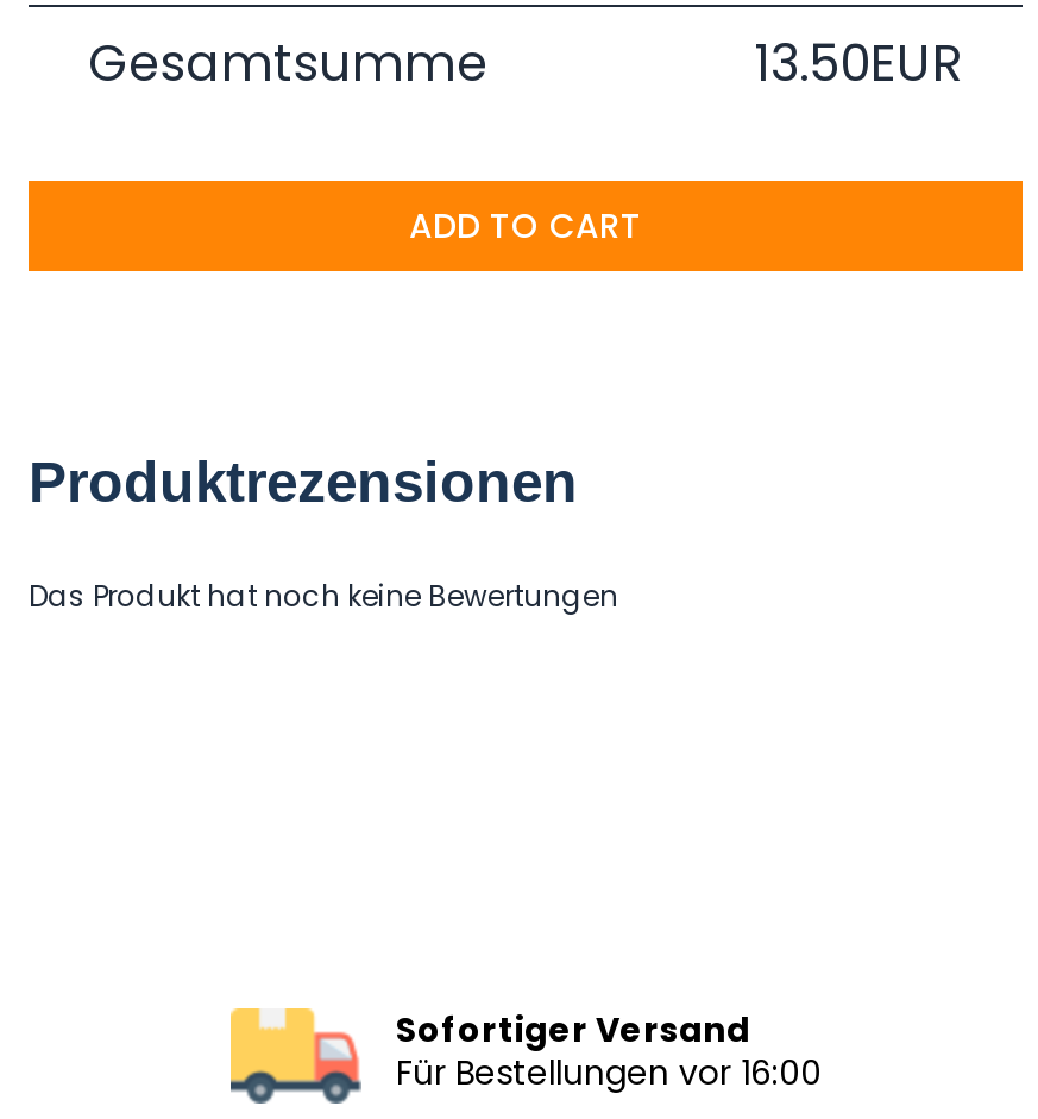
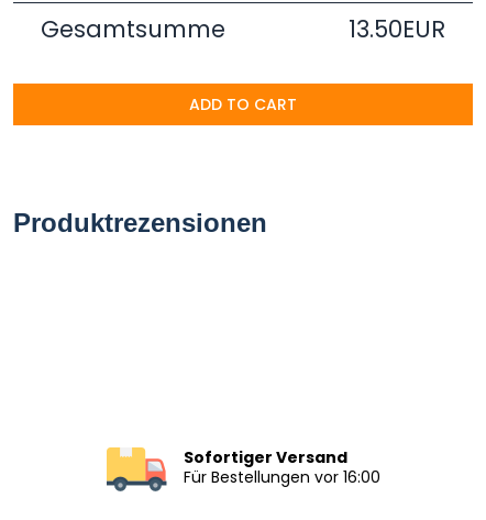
- Das Produkt hat noch keine Bewertungen
